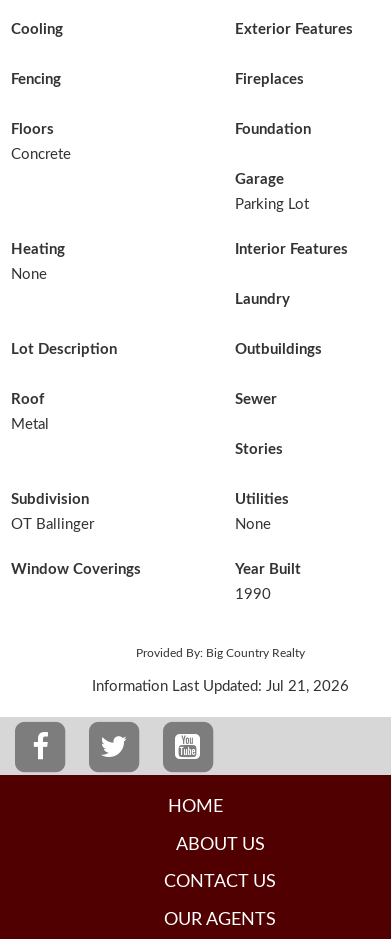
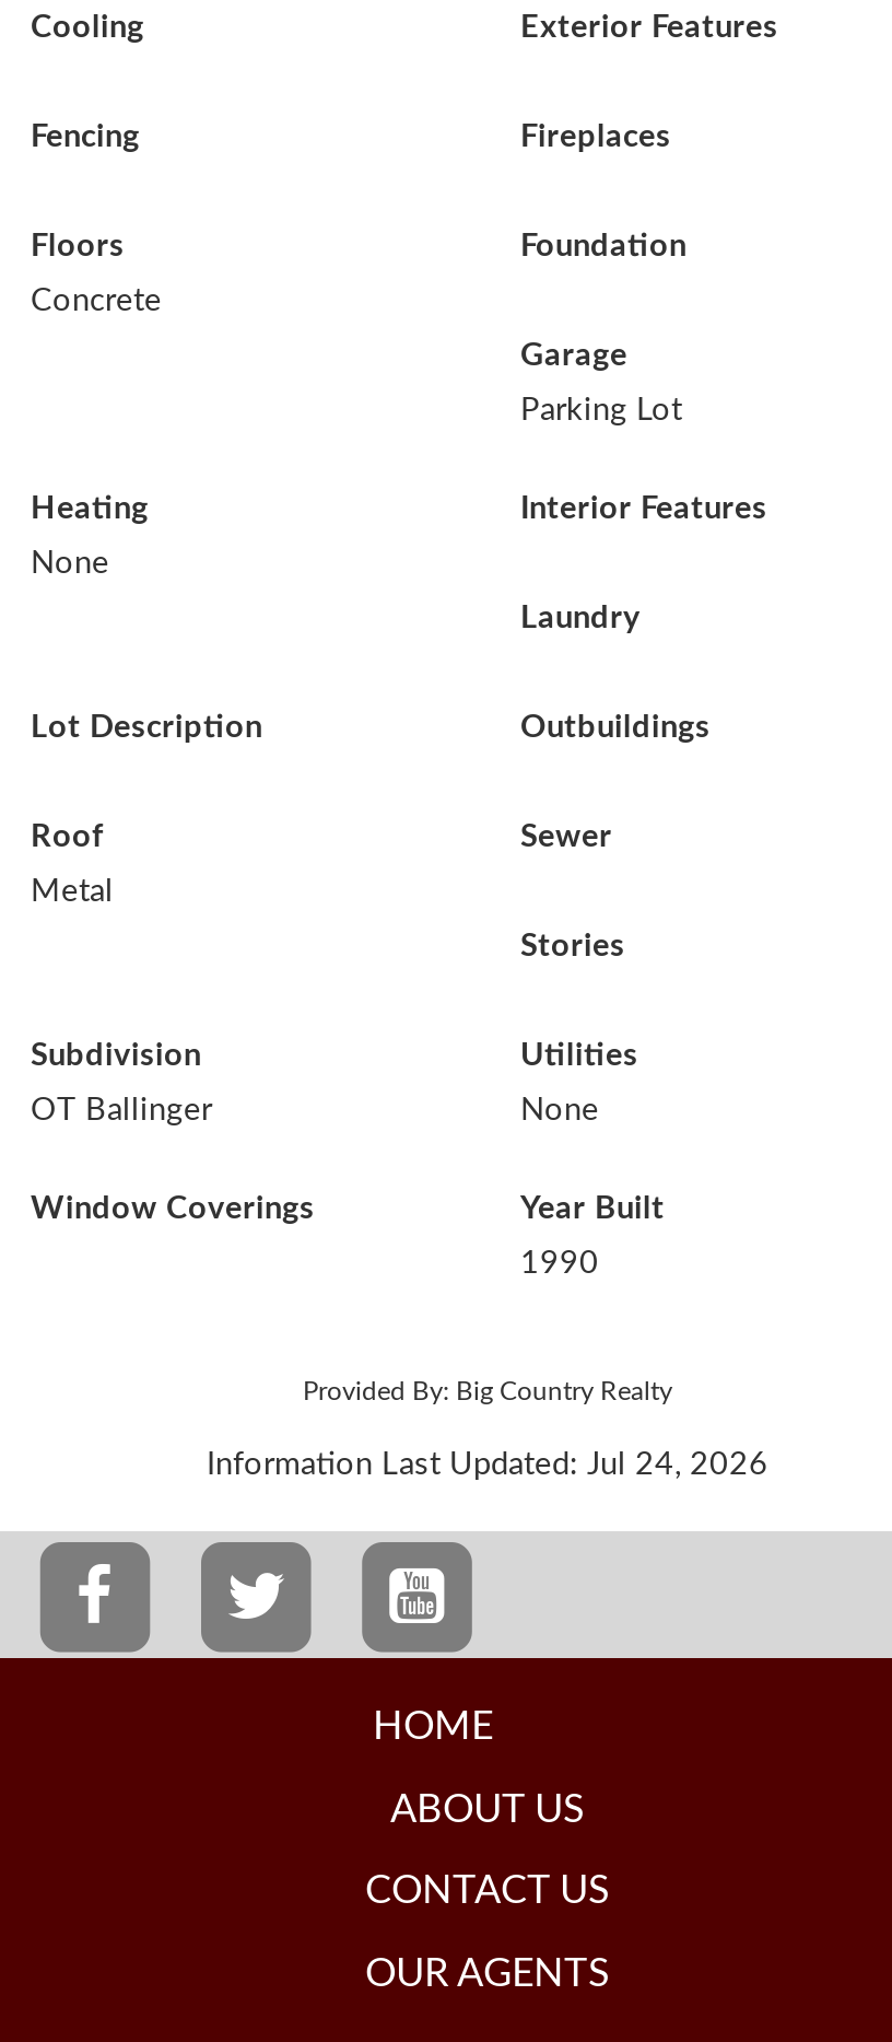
- Information Last Updated: Jul 21, 2026
+ Information Last Updated: Jul 24, 2026
